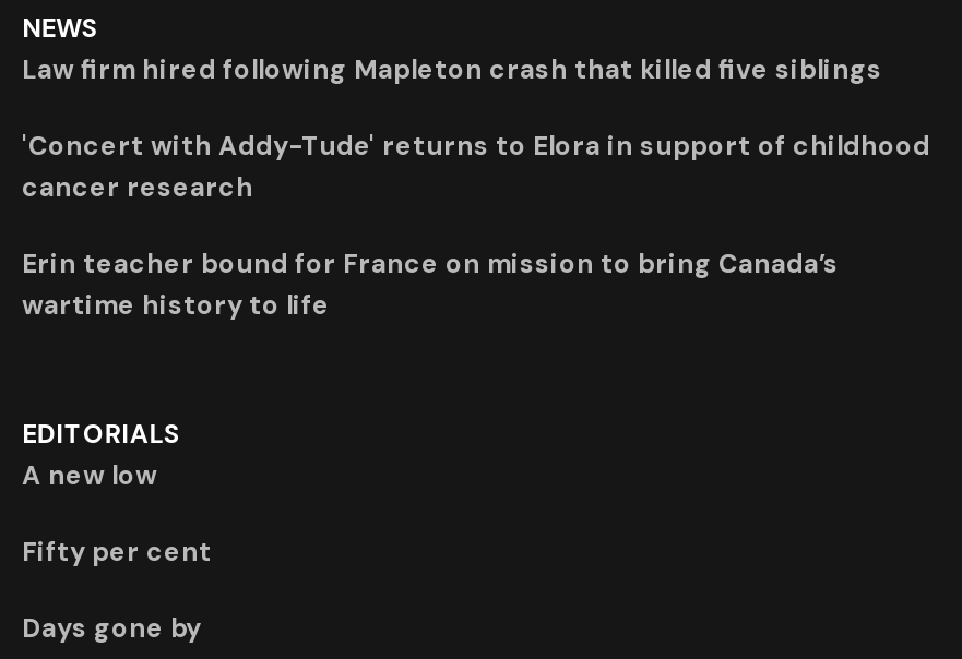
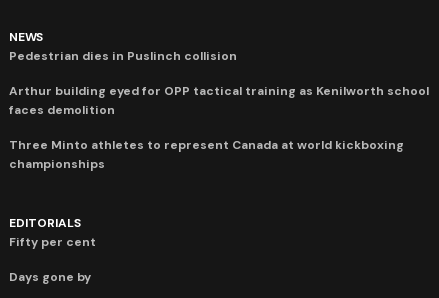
- Law firm hired following Mapleton crash that killed five siblings
+ Pedestrian dies in Puslinch collision

- 'Concert with Addy-Tude' returns to Elora in support of childhood
- cancer research
+ Arthur building eyed for OPP tactical training as Kenilworth school
+ faces demolition

- Erin teacher bound for France on mission to bring Canada’s
- wartime history to life
+ Three Minto athletes to represent Canada at world kickboxing
+ championships

- A new low
